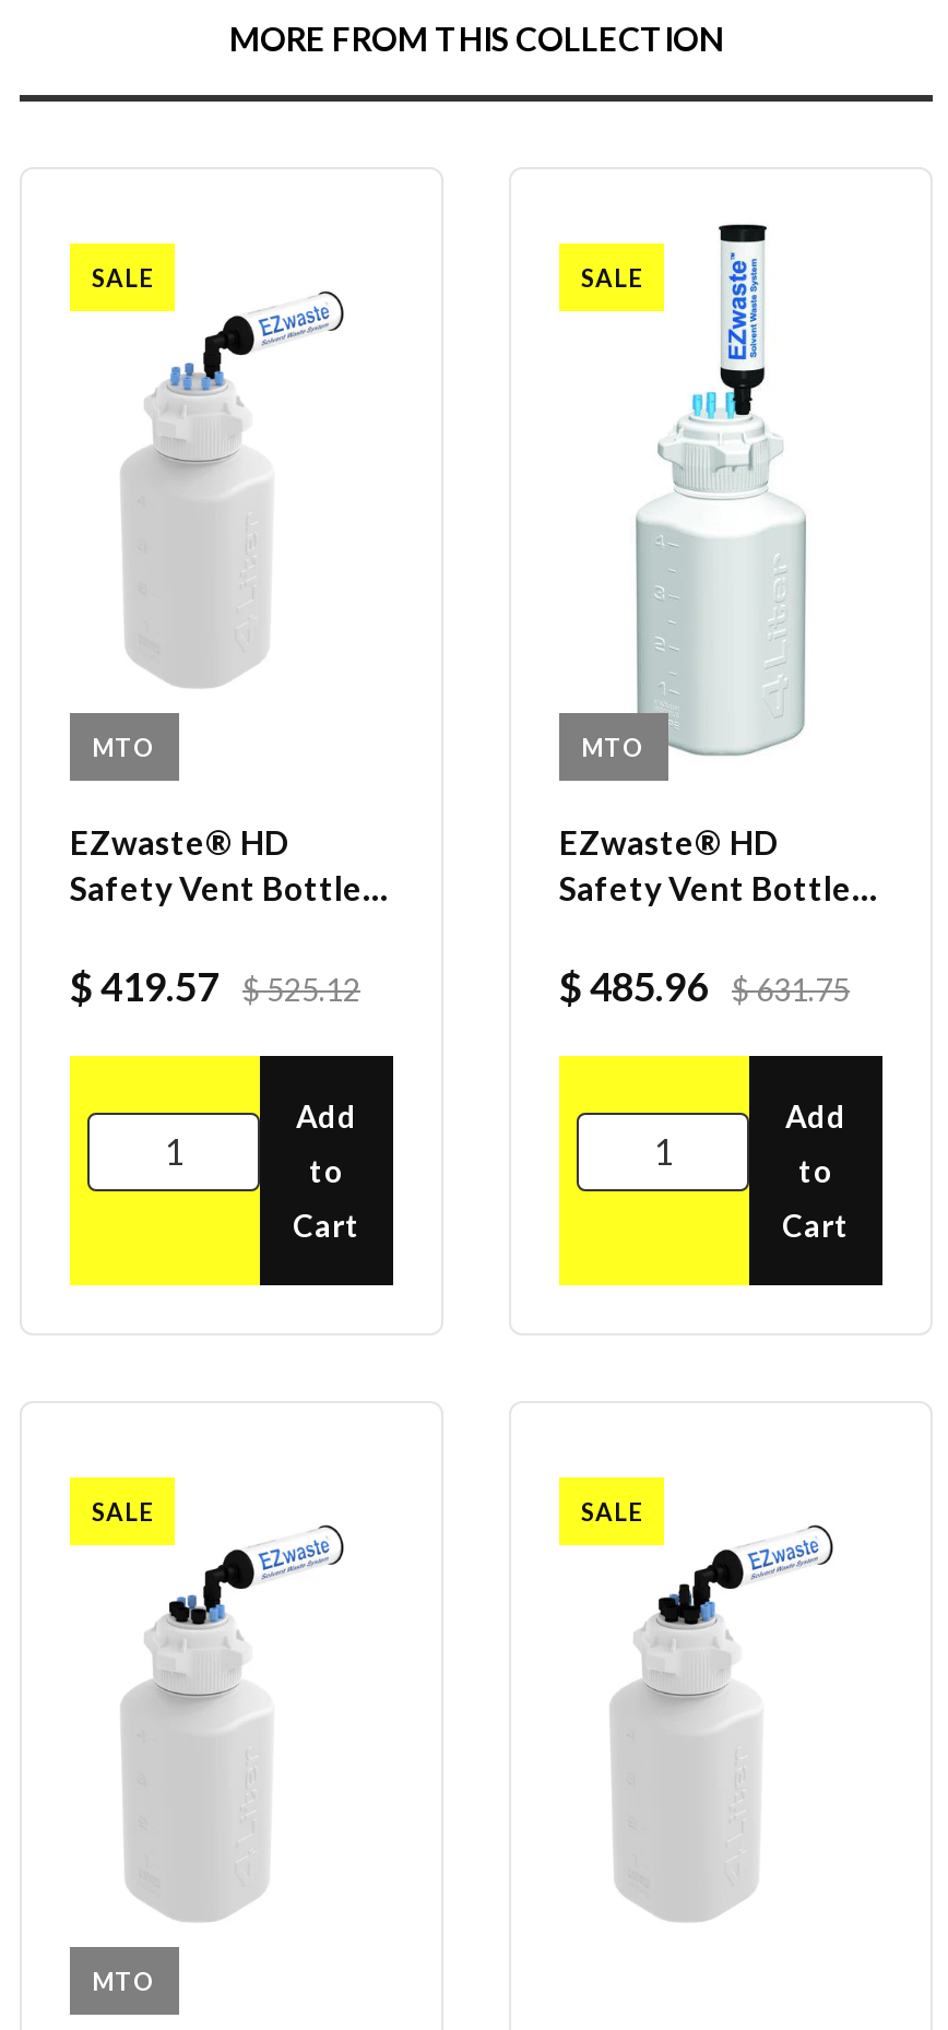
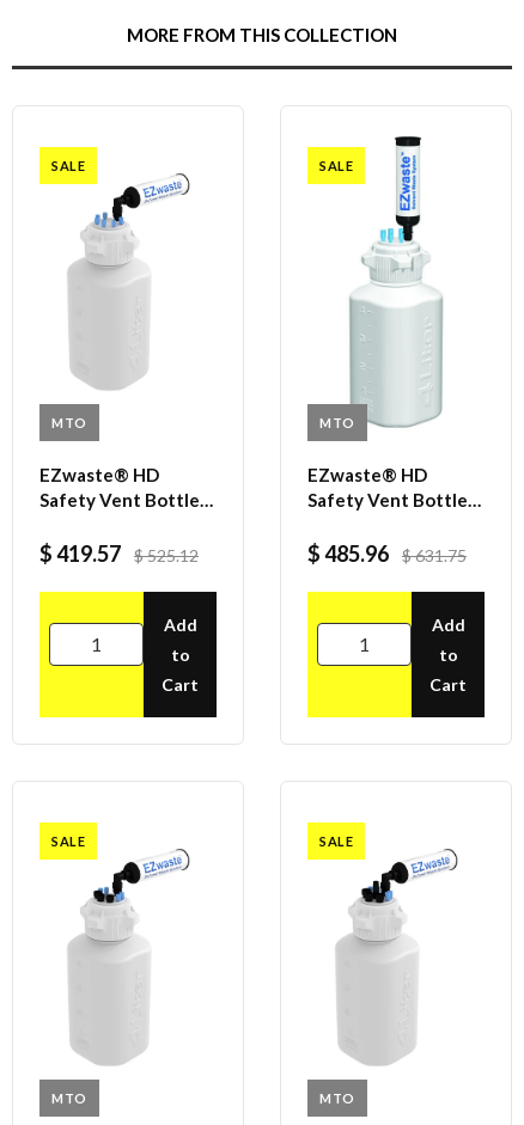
+ MTO
